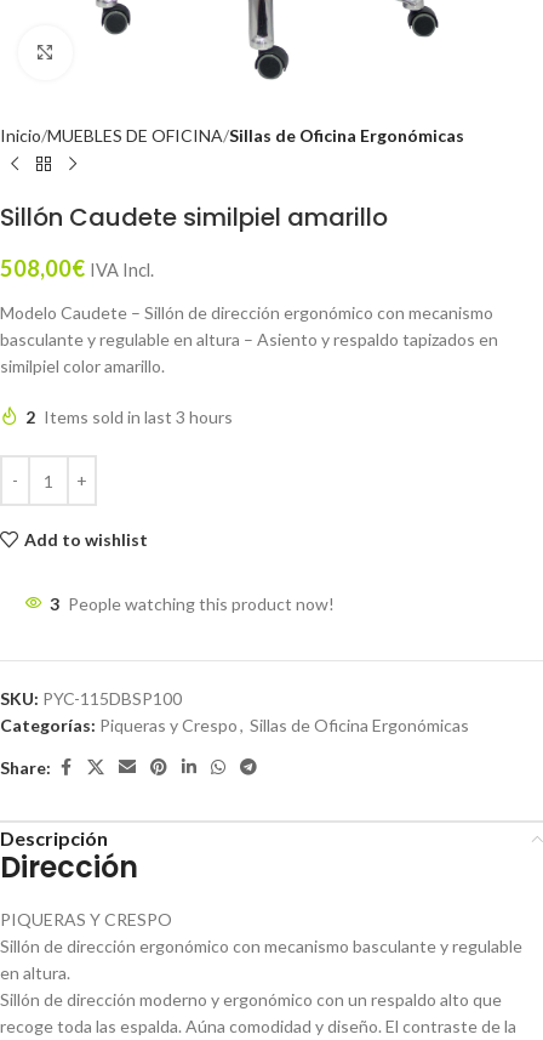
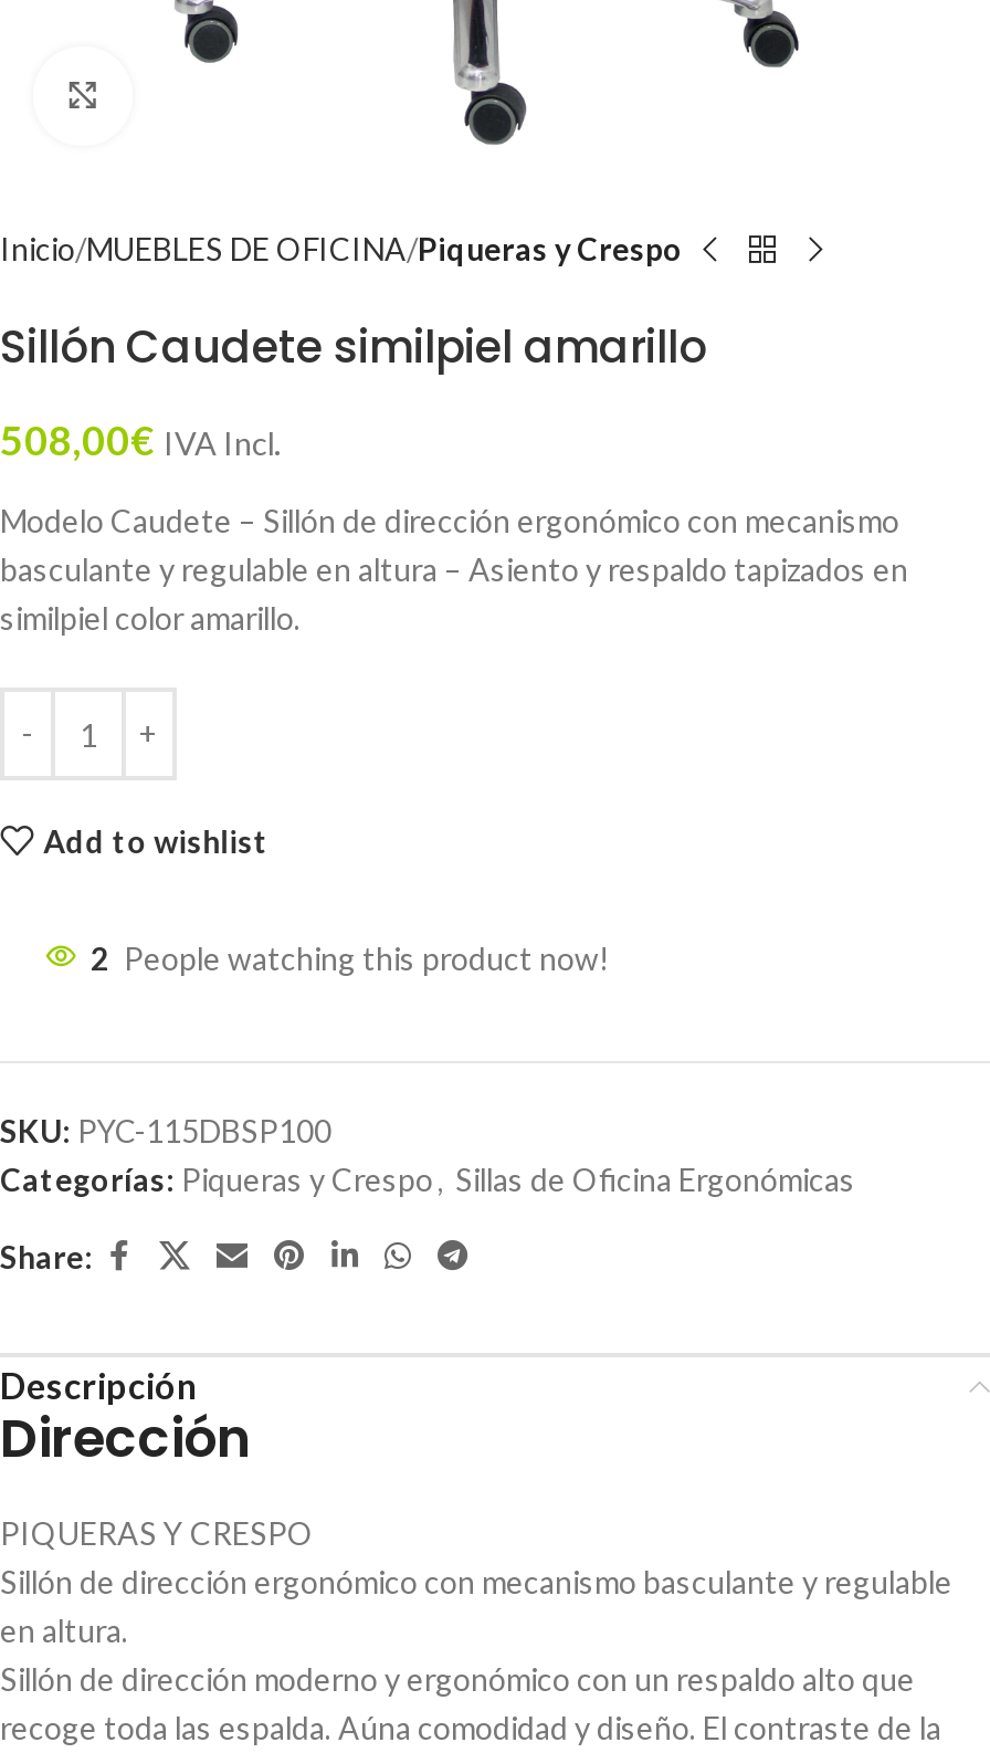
- Inicio MUEBLES DE OFICINA Sillas de Oficina Ergonómicas
+ Inicio MUEBLES DE OFICINA Piqueras y Crespo

- 2 Items sold in last 3 hours

- 3 People watching this product now!
+ 2 People watching this product now!
